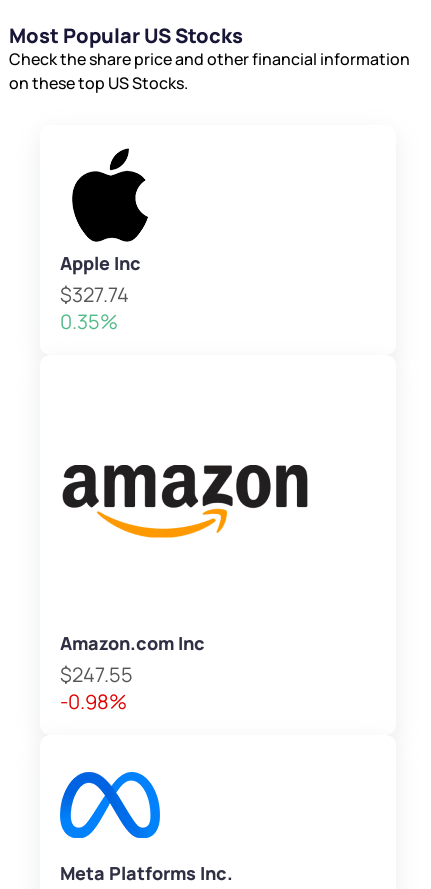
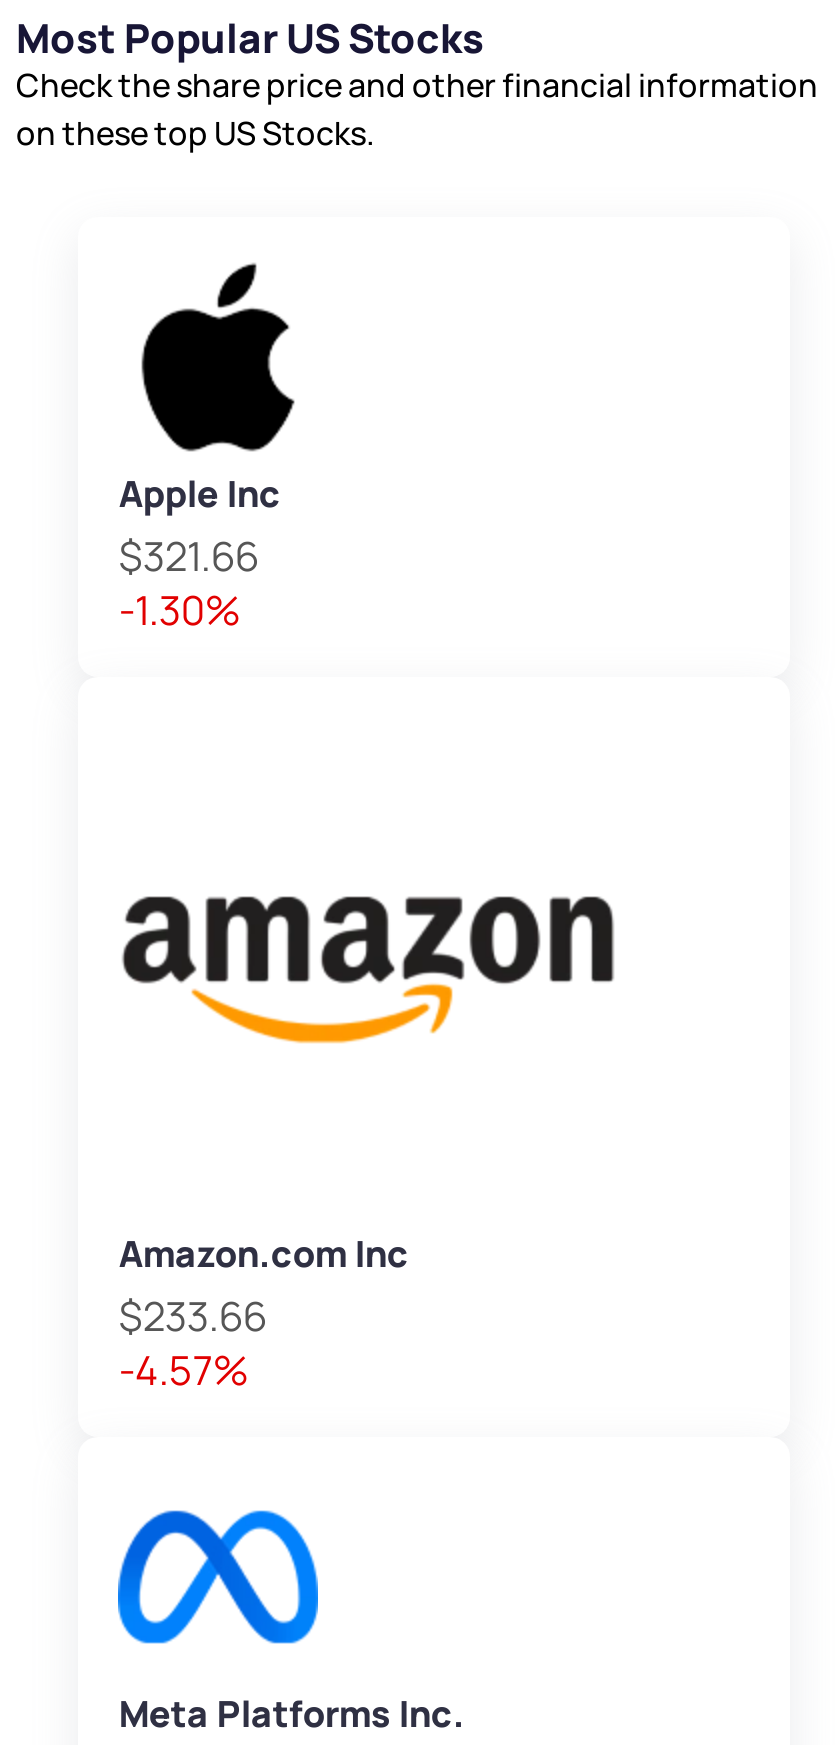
- $327.74
+ $321.66

- 0.35%
+ -1.30%

- $247.55
+ $233.66

- -0.98%
+ -4.57%
